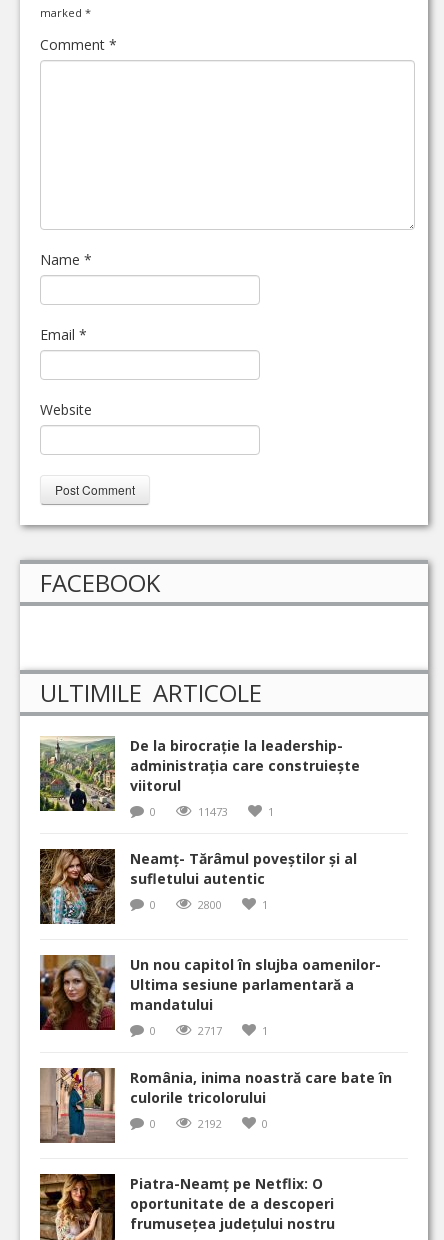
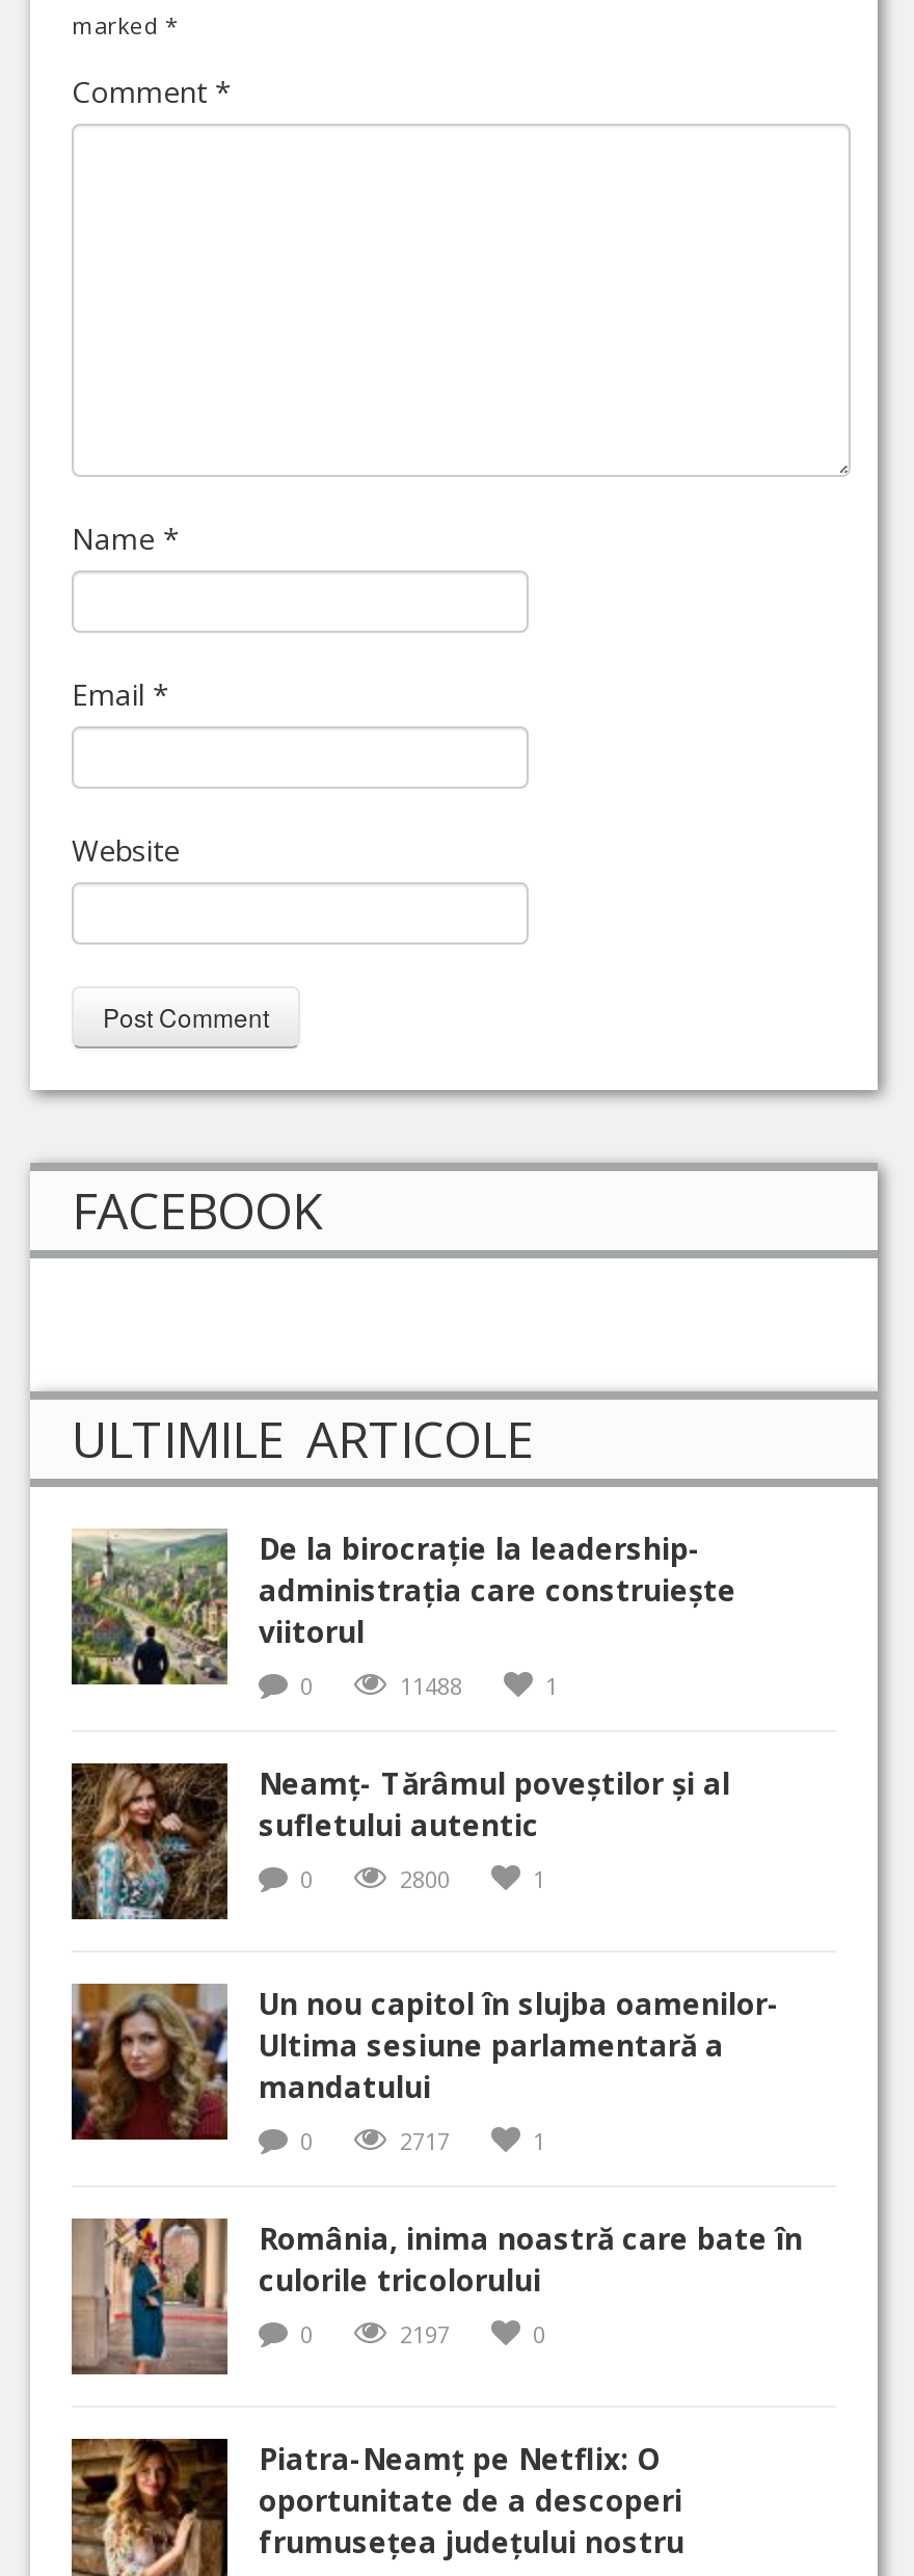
- 11473
+ 11488

- 2192
+ 2197
